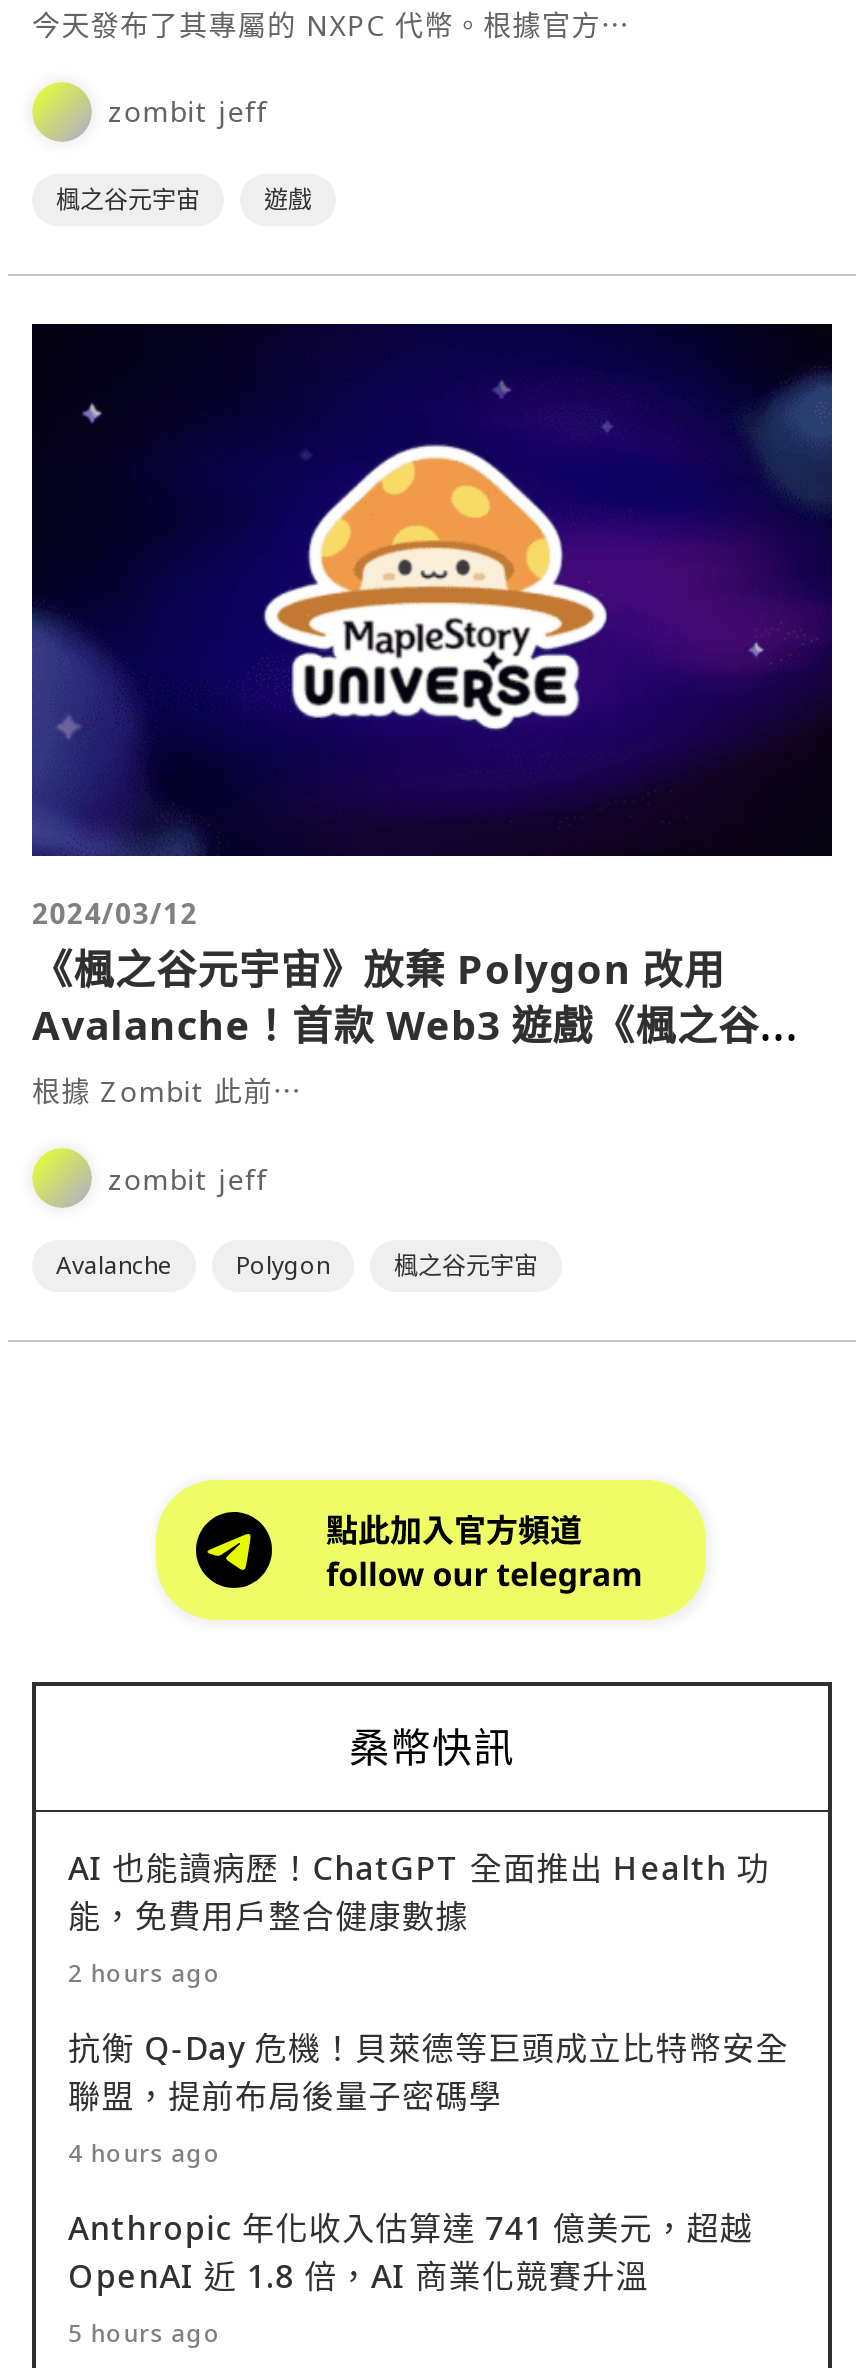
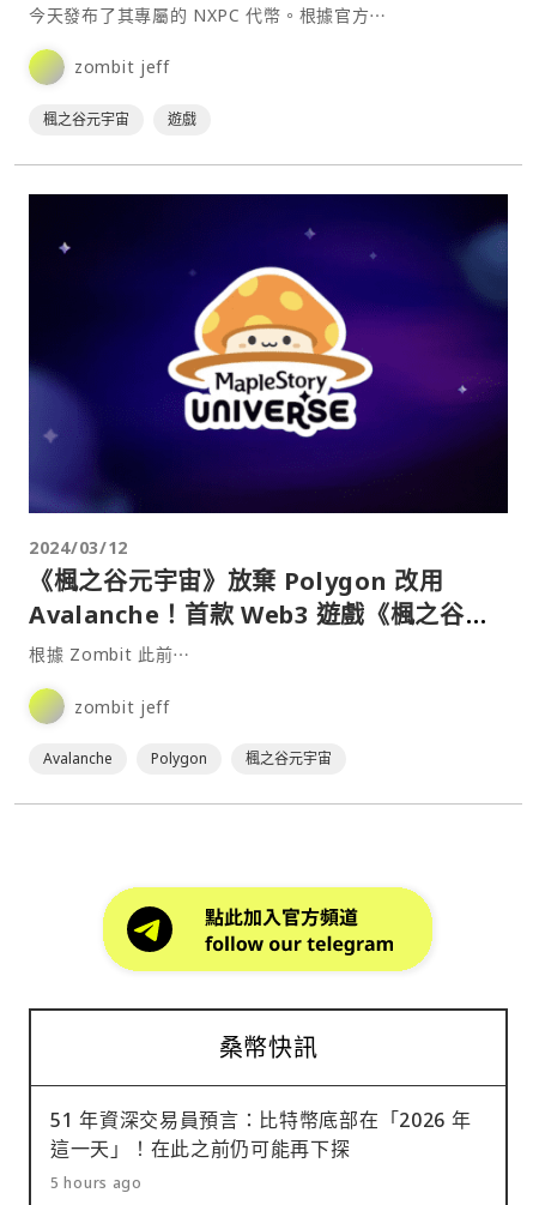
- AI 也能讀病歷！ChatGPT 全面推出 Health 功
- 能，免費用戶整合健康數據
- 2 hours ago
- 抗衡 Q-Day 危機！貝萊德等巨頭成立比特幣安全
- 聯盟，提前布局後量子密碼學
- 4 hours ago
- Anthropic 年化收入估算達 741 億美元，超越
- OpenAI 近 1.8 倍，AI 商業化競賽升溫
+ 51 年資深交易員預言：比特幣底部在「2026 年
+ 這一天」！在此之前仍可能再下探
